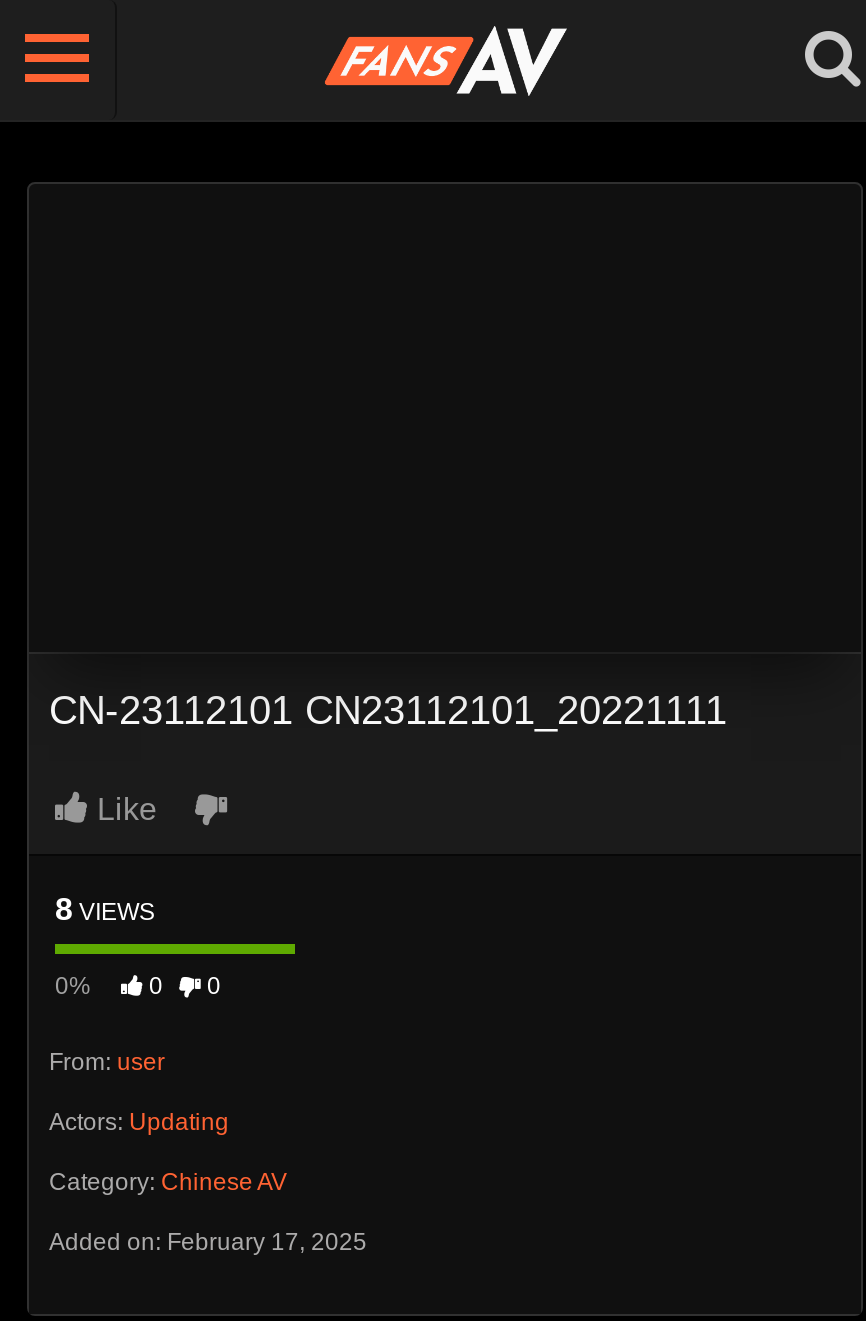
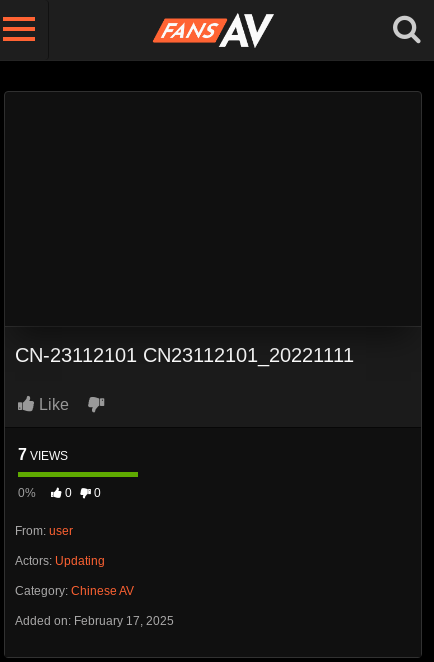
- 8 VIEWS
+ 7 VIEWS
